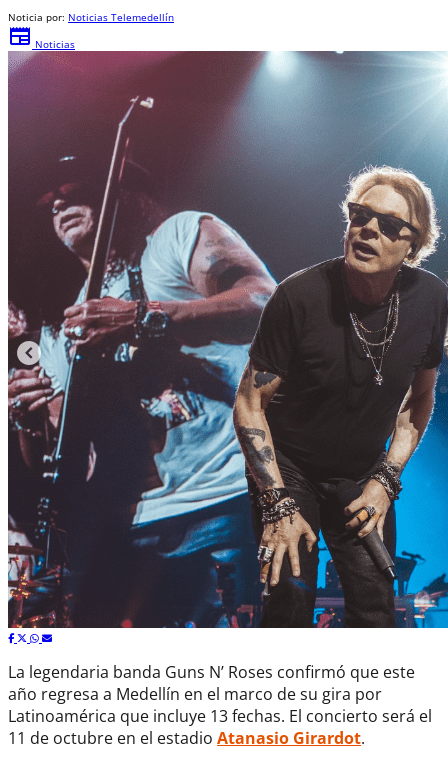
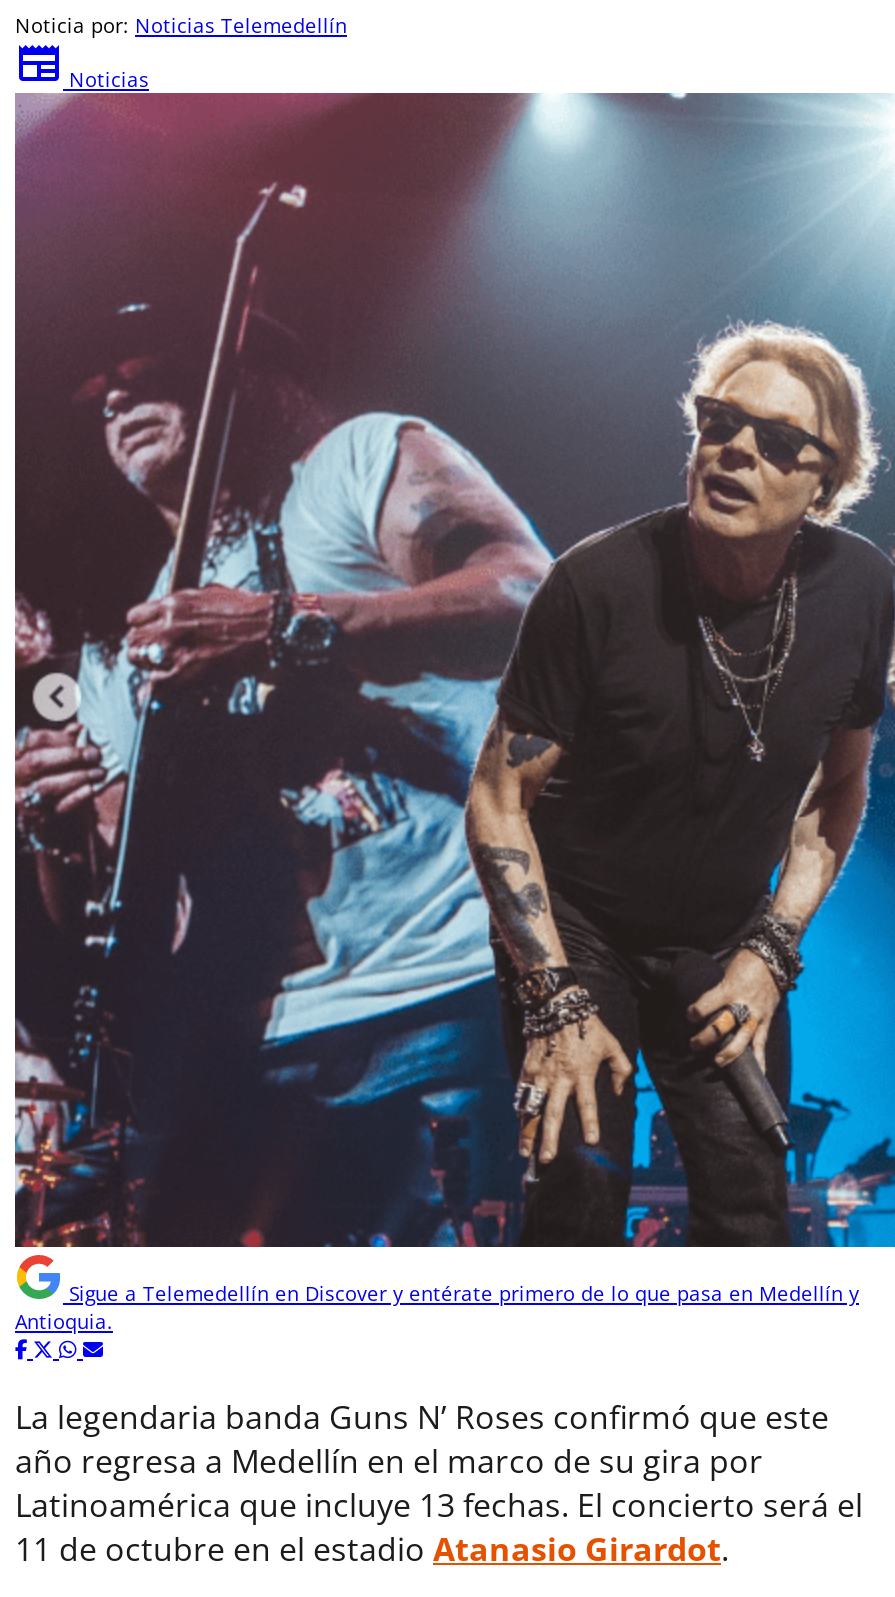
+ Sigue a Telemedellín en Discover y entérate primero de lo que pasa en Medellín y
+ Antioquia.
